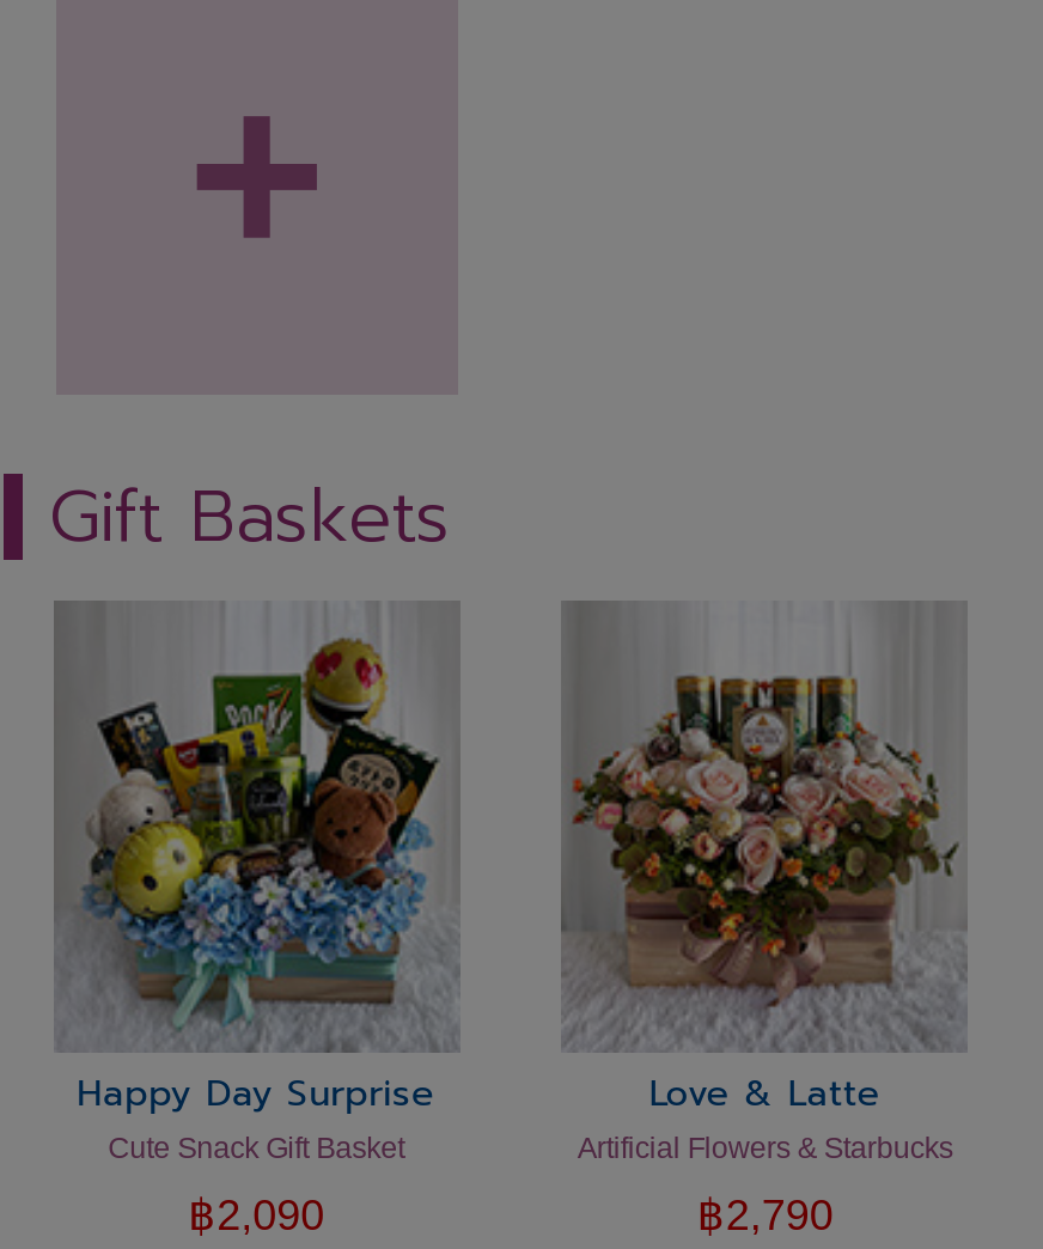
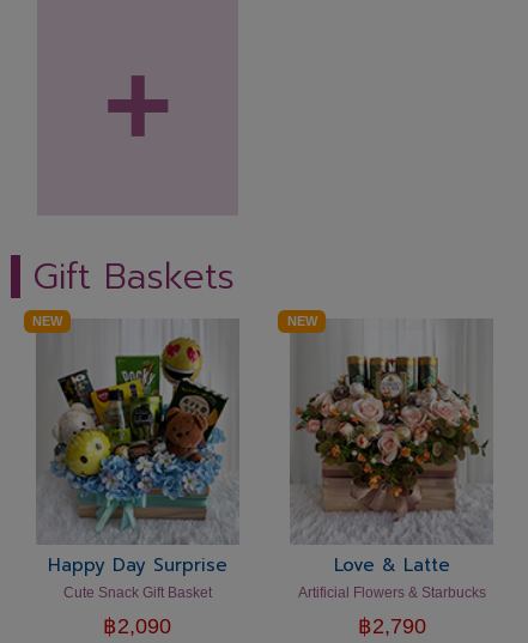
+ NEW

+ NEW
